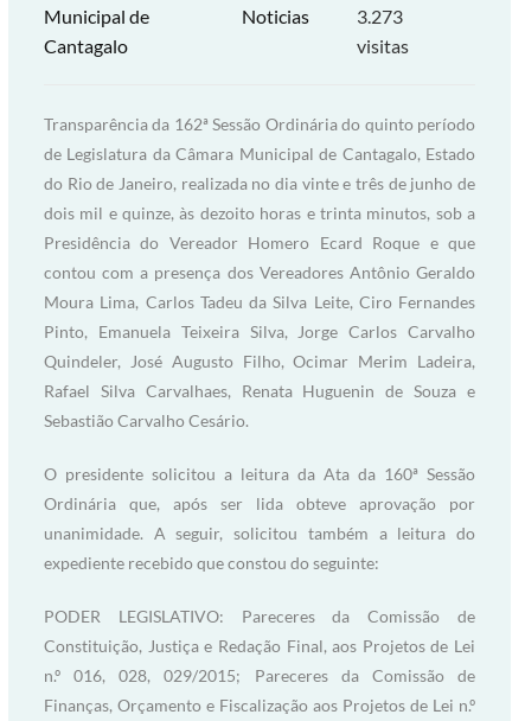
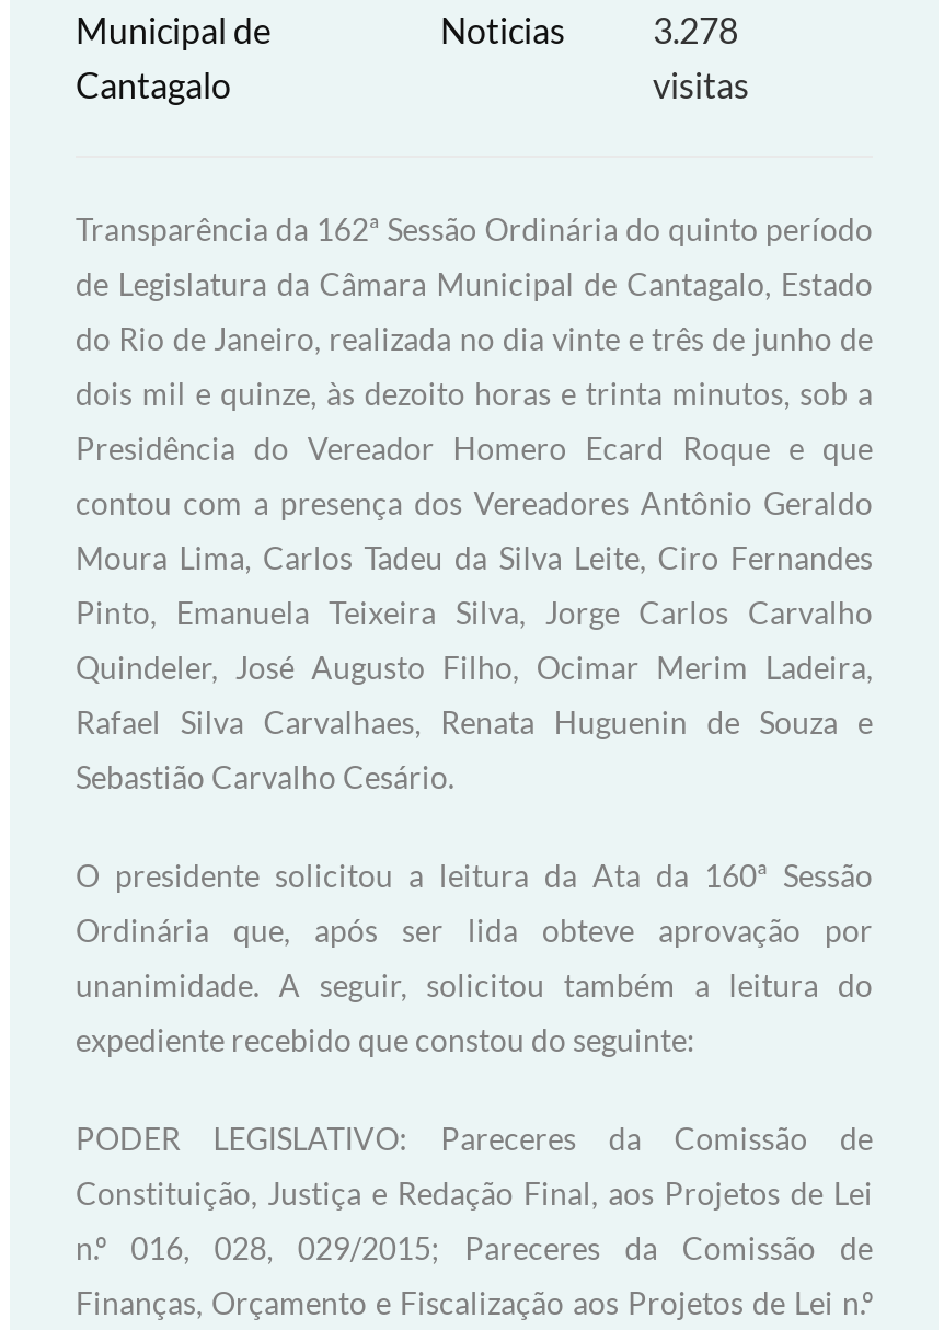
- 3.273
+ 3.278
